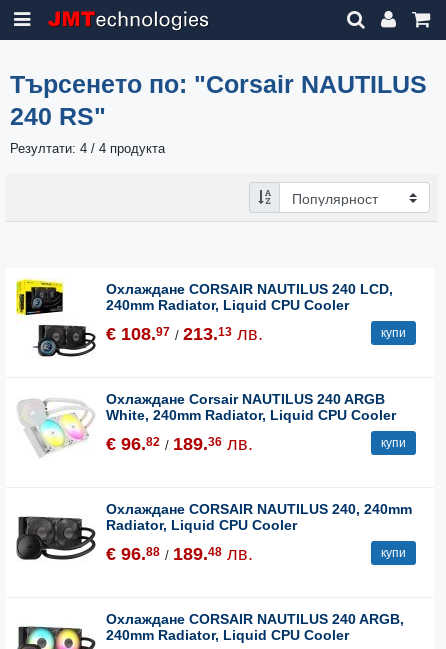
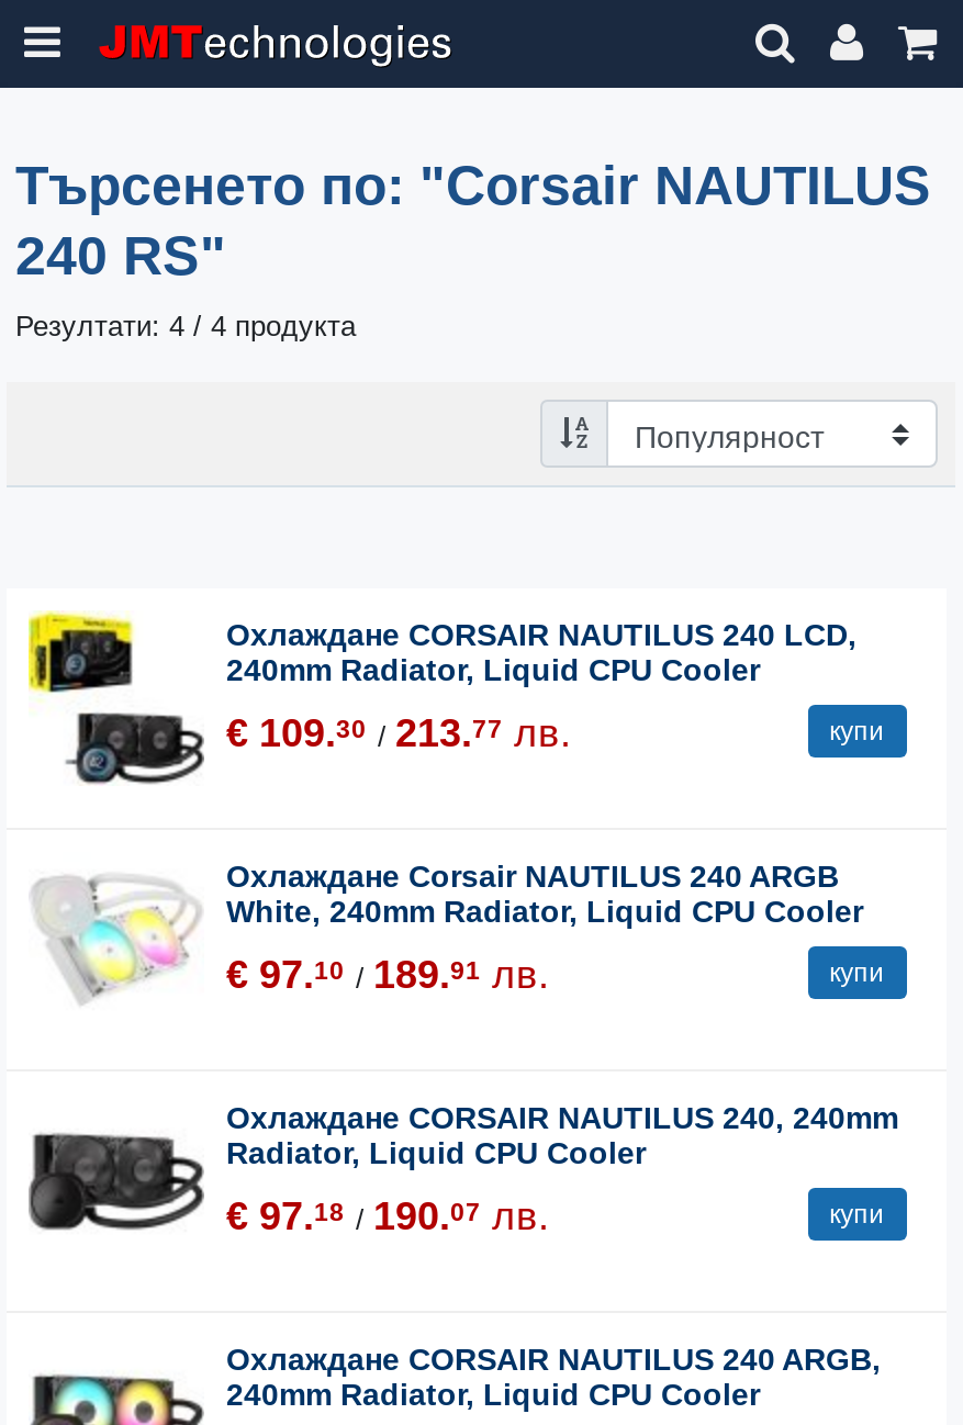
- € 108.97 / 213.13 лв.
+ € 109.30 / 213.77 лв.

- € 96.82 / 189.36 лв.
+ € 97.10 / 189.91 лв.

- € 96.88 / 189.48 лв.
+ € 97.18 / 190.07 лв.
